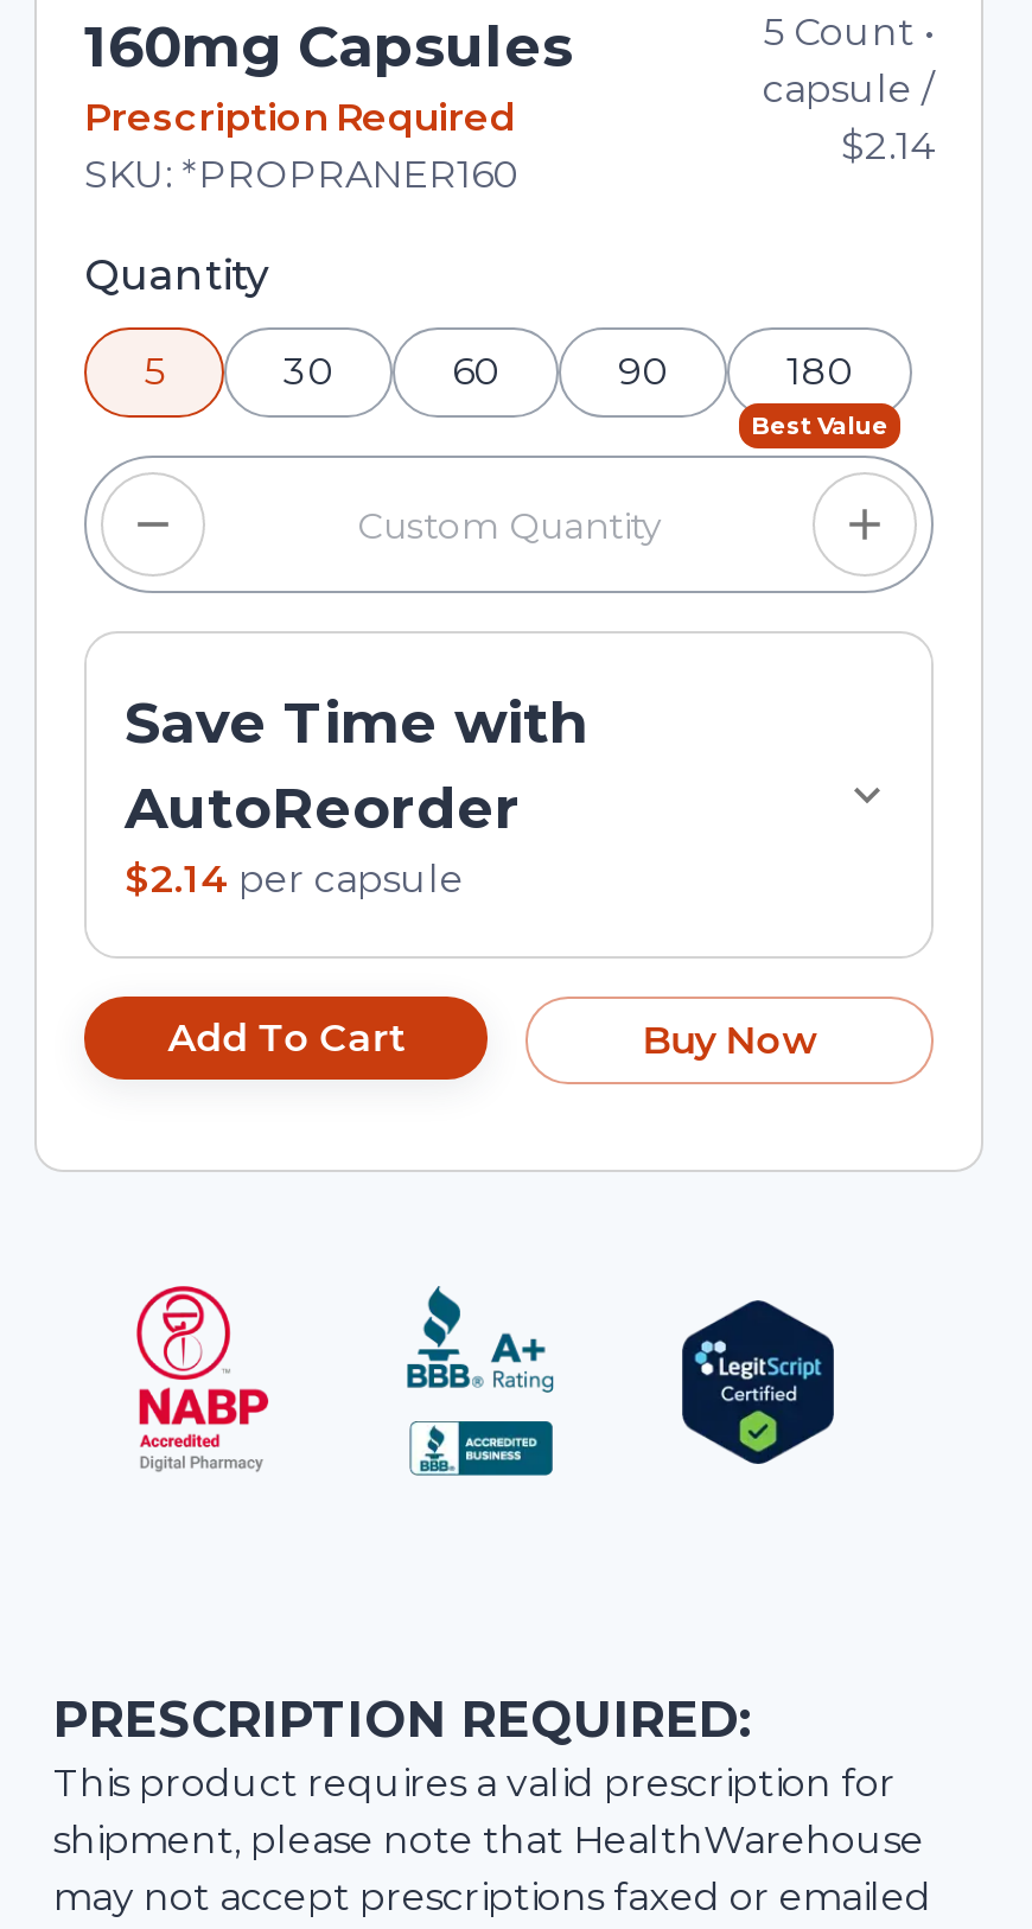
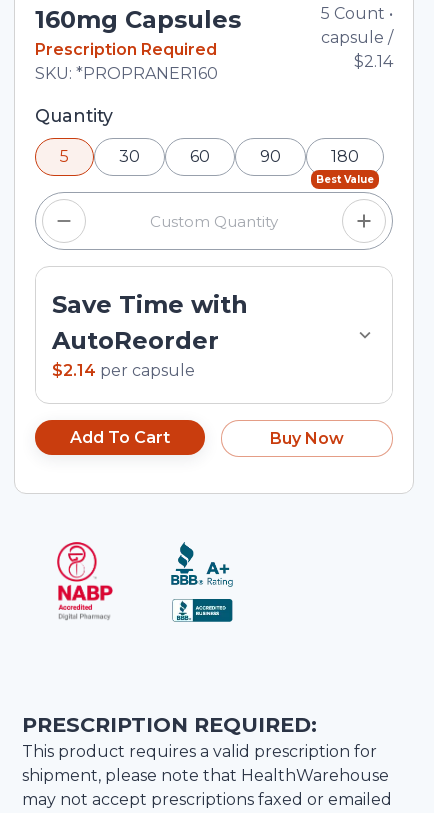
- [image]
